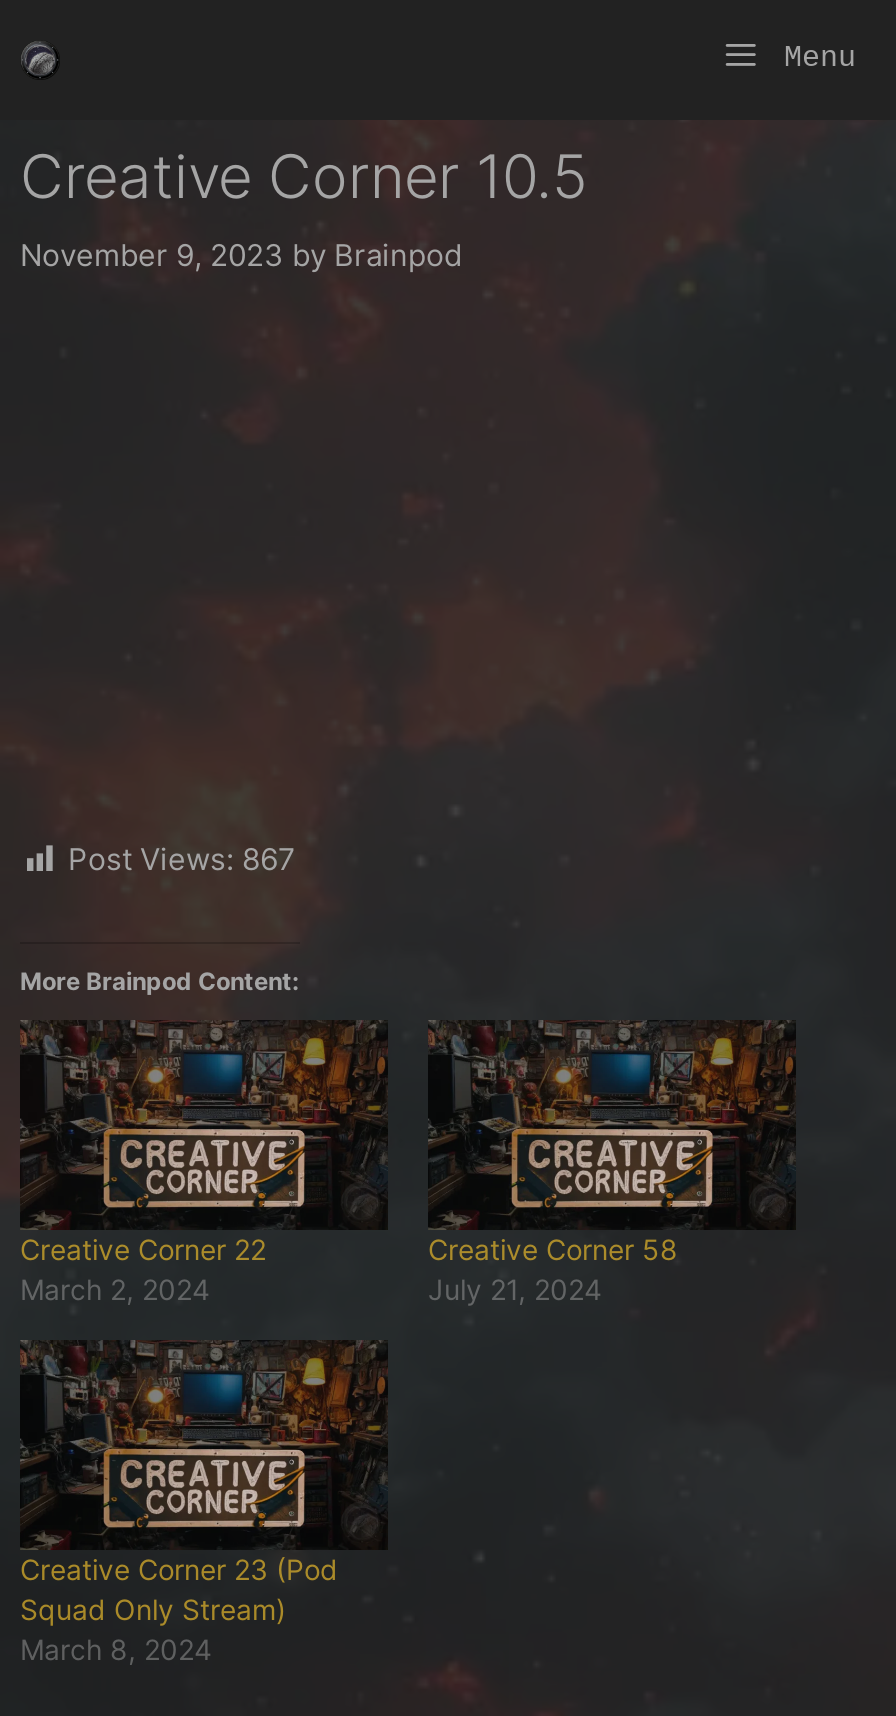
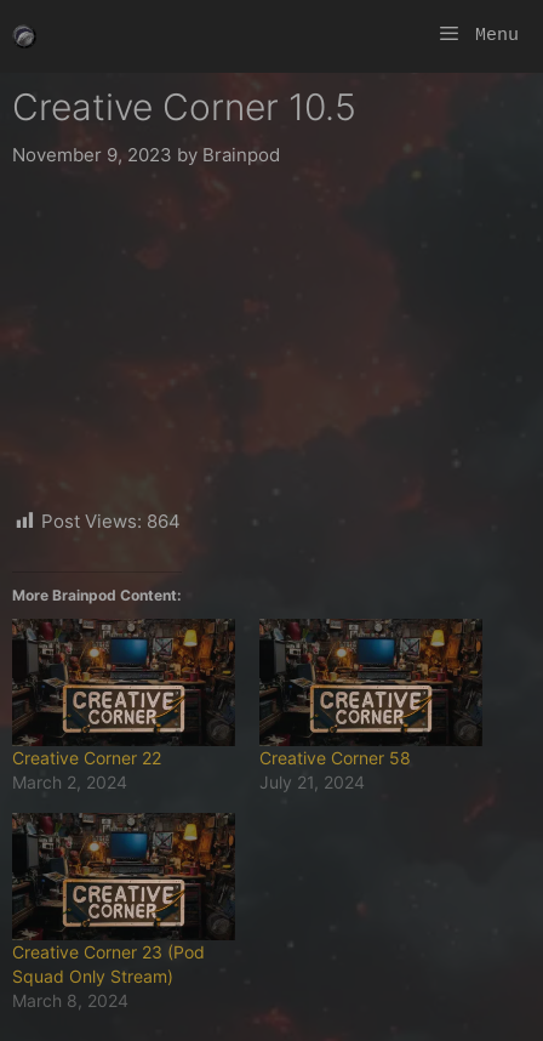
- Post Views: 867
+ Post Views: 864
